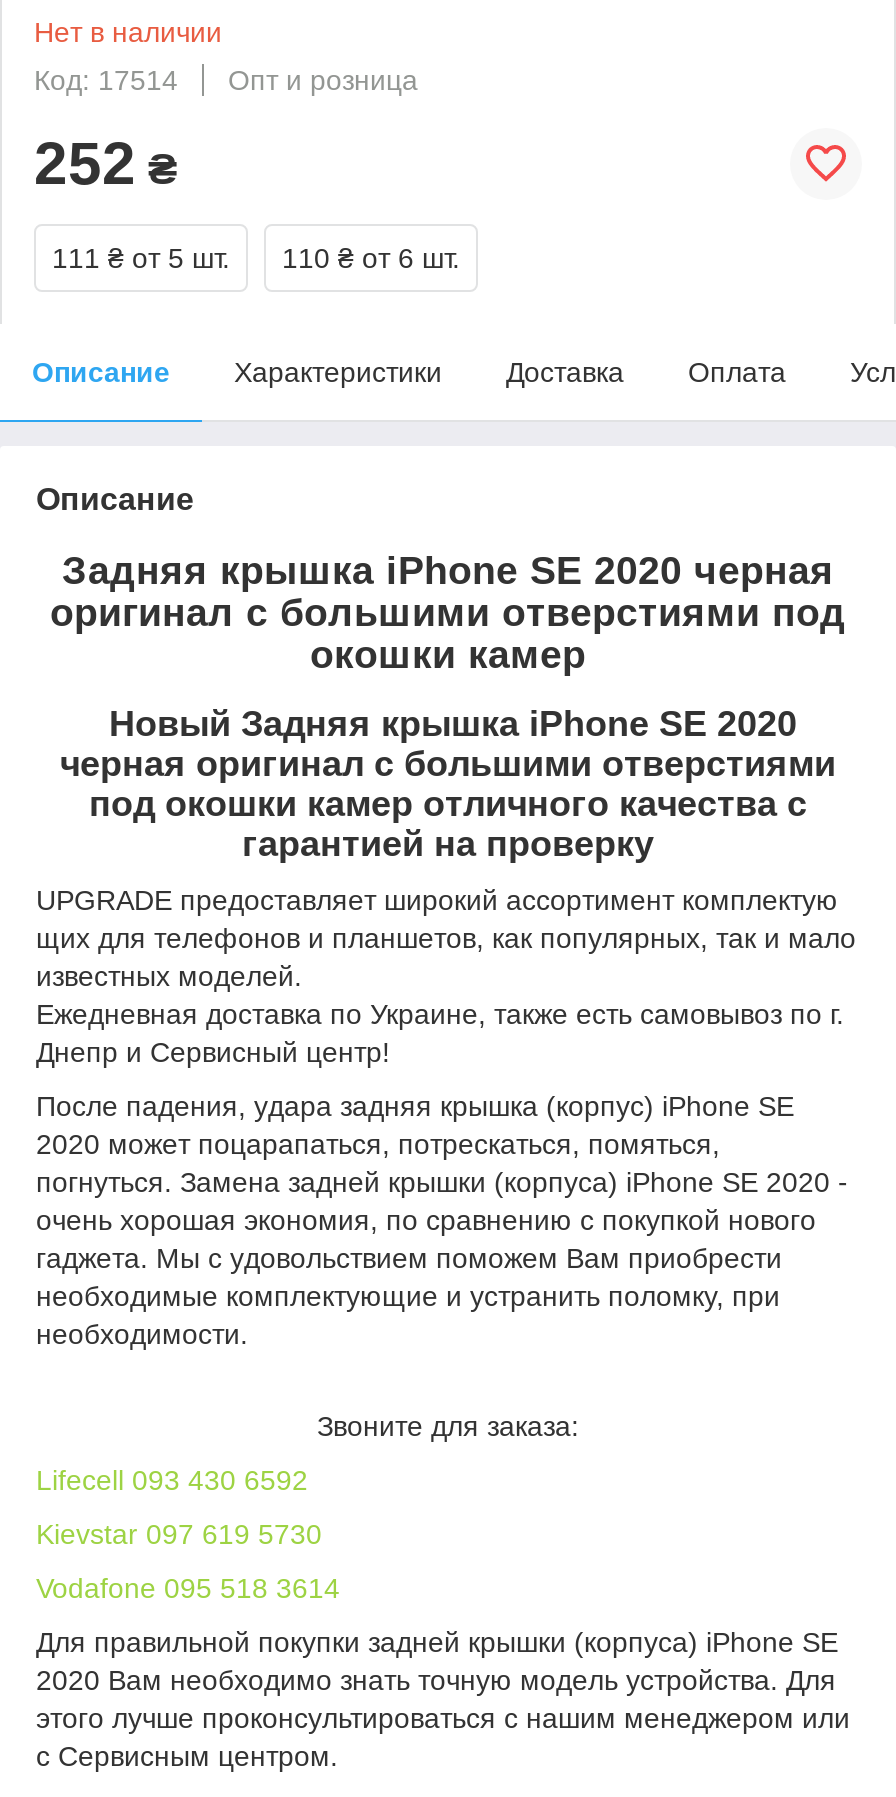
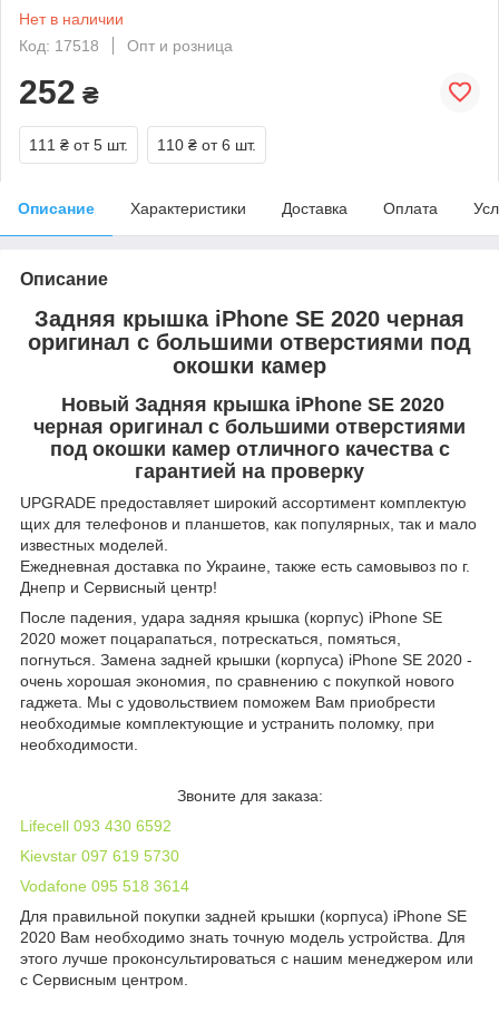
- Код: 17514 Опт и розница
+ Код: 17518 Опт и розница
